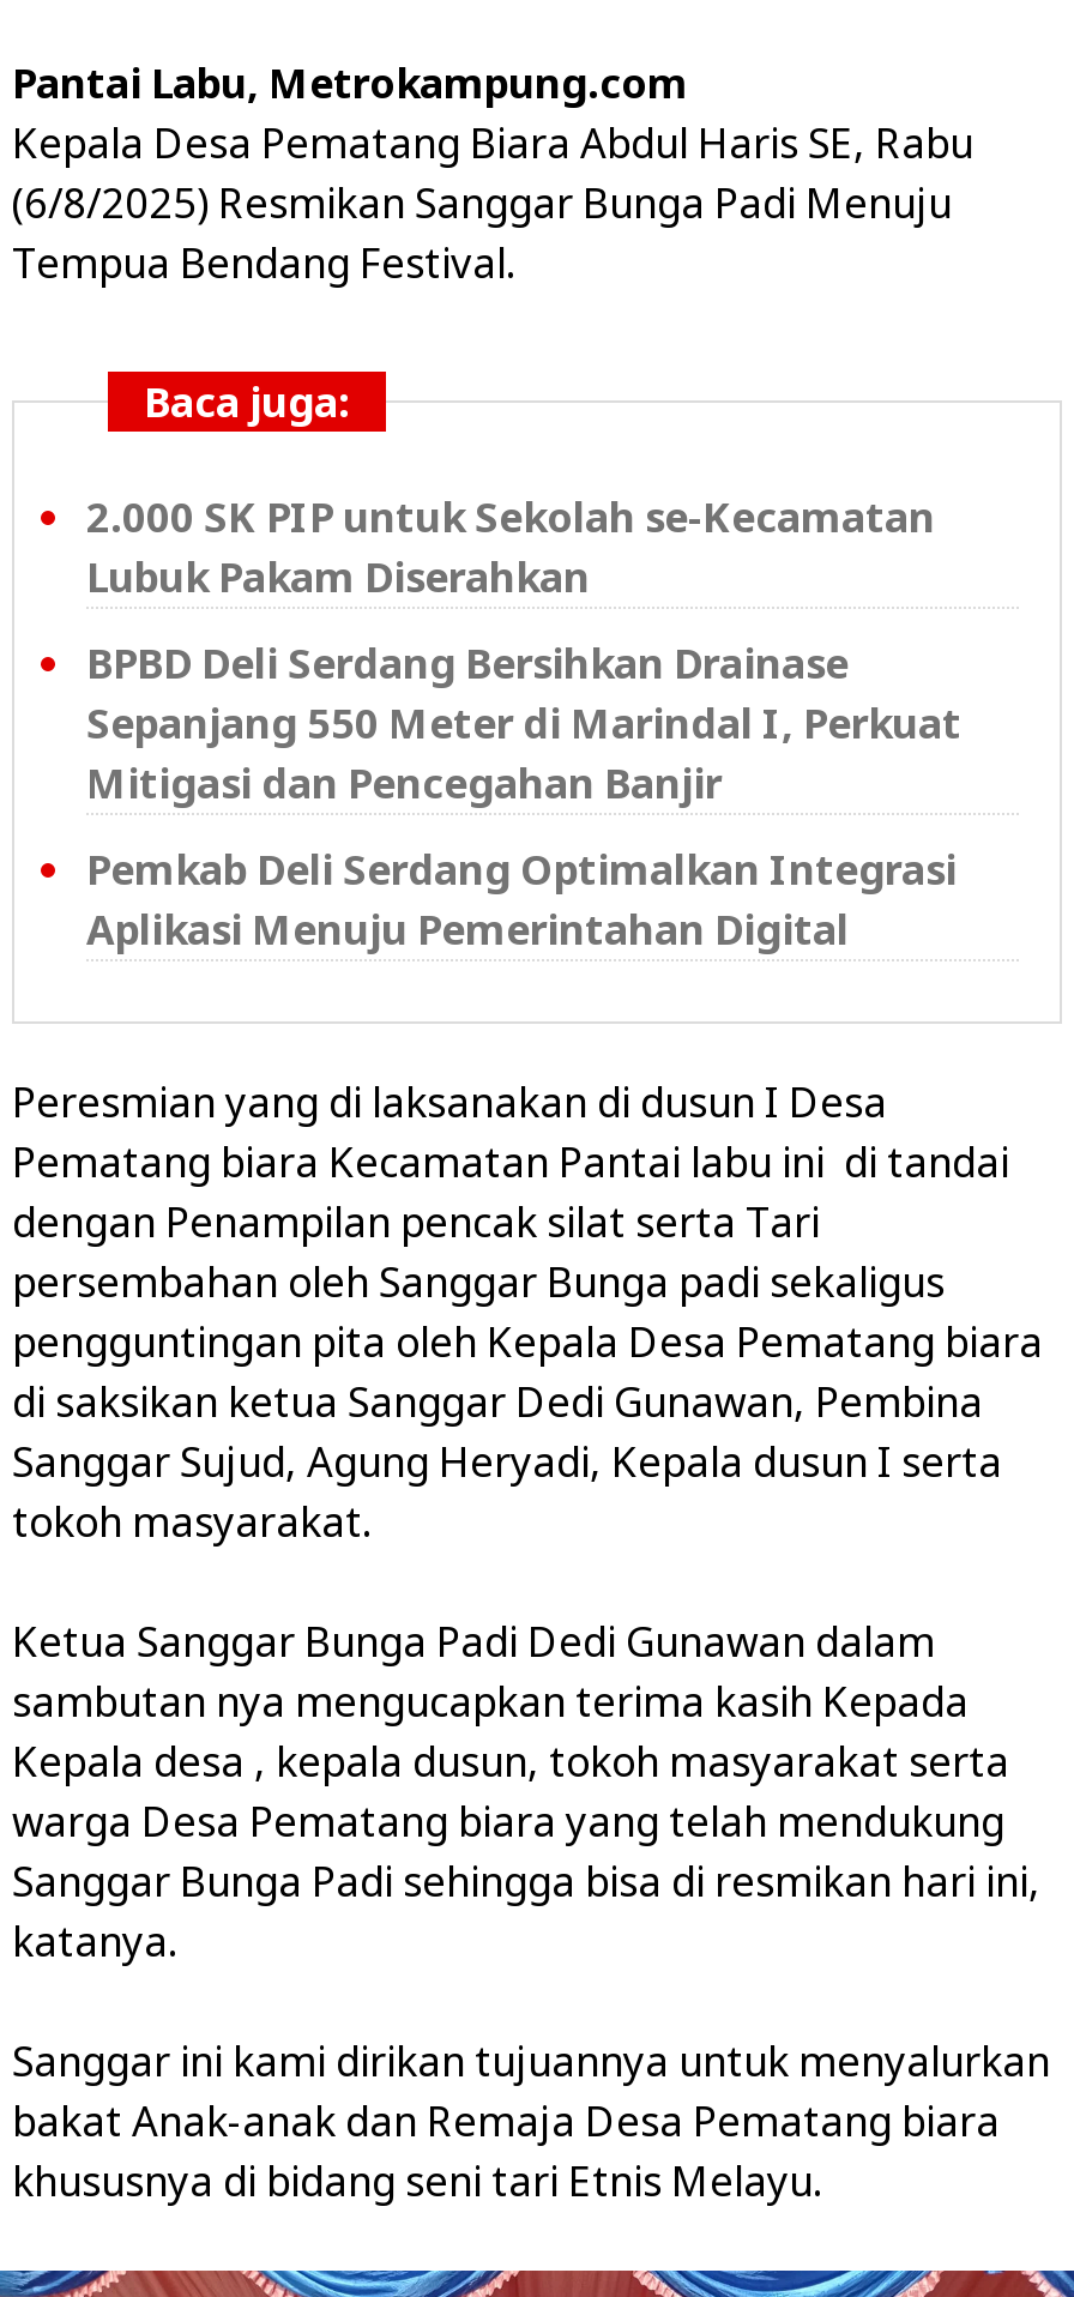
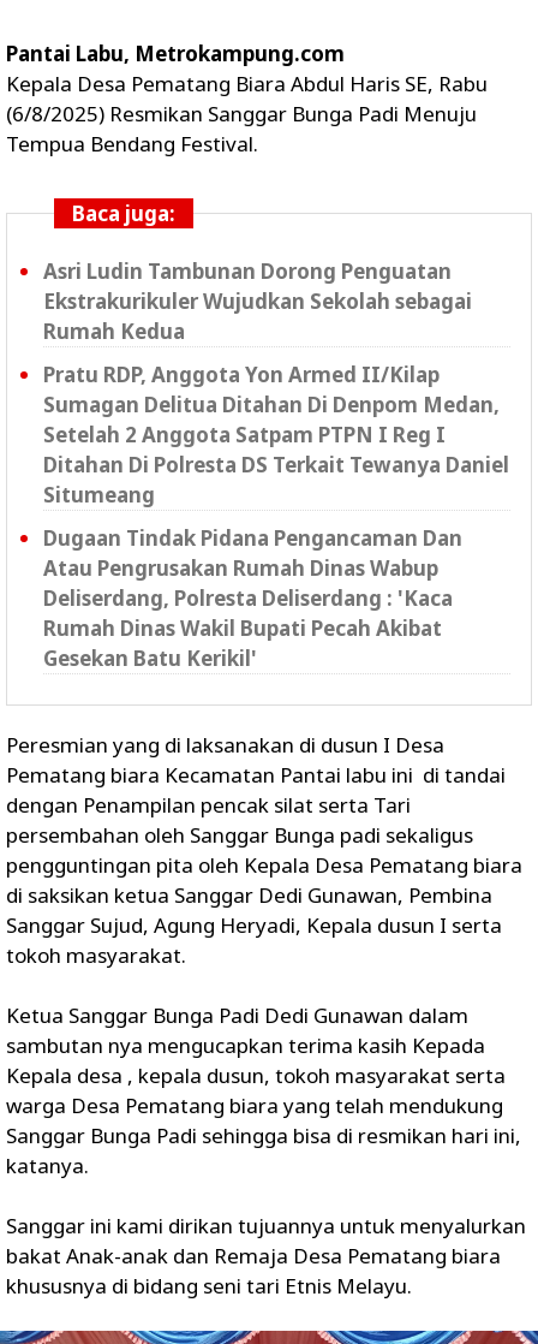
- 2.000 SK PIP untuk Sekolah se-Kecamatan
- Lubuk Pakam Diserahkan
+ Asri Ludin Tambunan Dorong Penguatan
+ Ekstrakurikuler Wujudkan Sekolah sebagai
+ Rumah Kedua

- BPBD Deli Serdang Bersihkan Drainase
- Sepanjang 550 Meter di Marindal I, Perkuat
- Mitigasi dan Pencegahan Banjir
+ Pratu RDP, Anggota Yon Armed II/Kilap
+ Sumagan Delitua Ditahan Di Denpom Medan,
+ Setelah 2 Anggota Satpam PTPN I Reg I
+ Ditahan Di Polresta DS Terkait Tewanya Daniel
+ Situmeang

- Pemkab Deli Serdang Optimalkan Integrasi
- Aplikasi Menuju Pemerintahan Digital
+ Dugaan Tindak Pidana Pengancaman Dan
+ Atau Pengrusakan Rumah Dinas Wabup
+ Deliserdang, Polresta Deliserdang : 'Kaca
+ Rumah Dinas Wakil Bupati Pecah Akibat
+ Gesekan Batu Kerikil'
